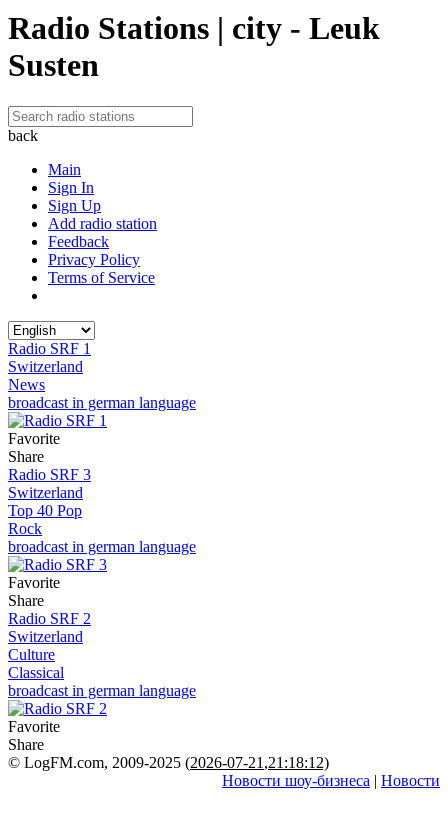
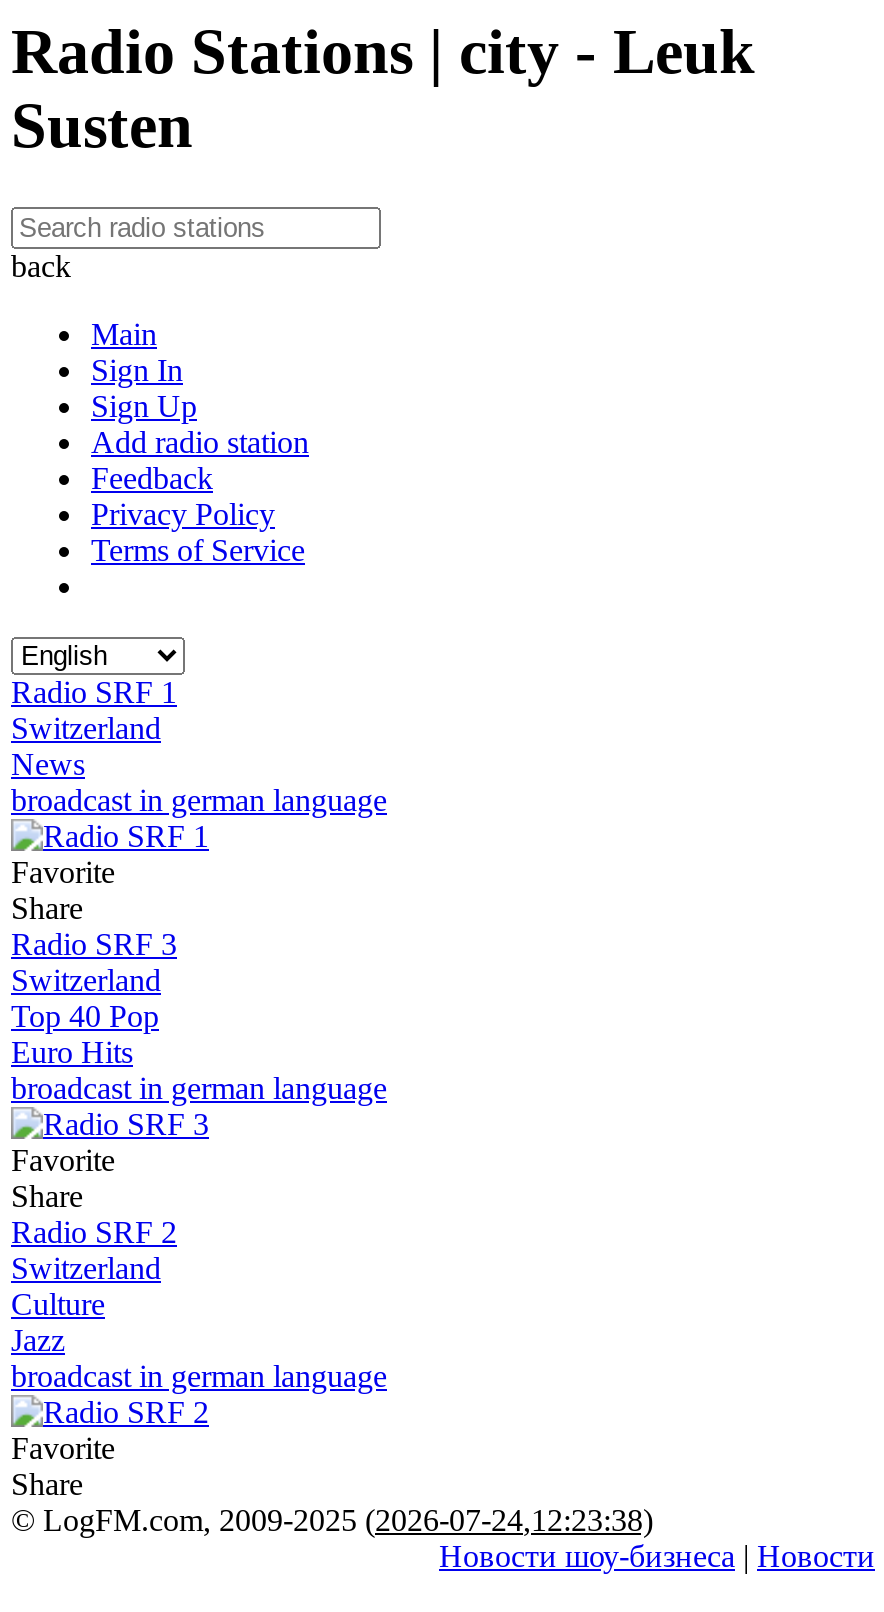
- Rock
+ Euro Hits

- Classical
+ Jazz

- © LogFM.com, 2009-2025 (2026-07-21, 21:18:12)
+ © LogFM.com, 2009-2025 (2026-07-24, 12:23:38)
